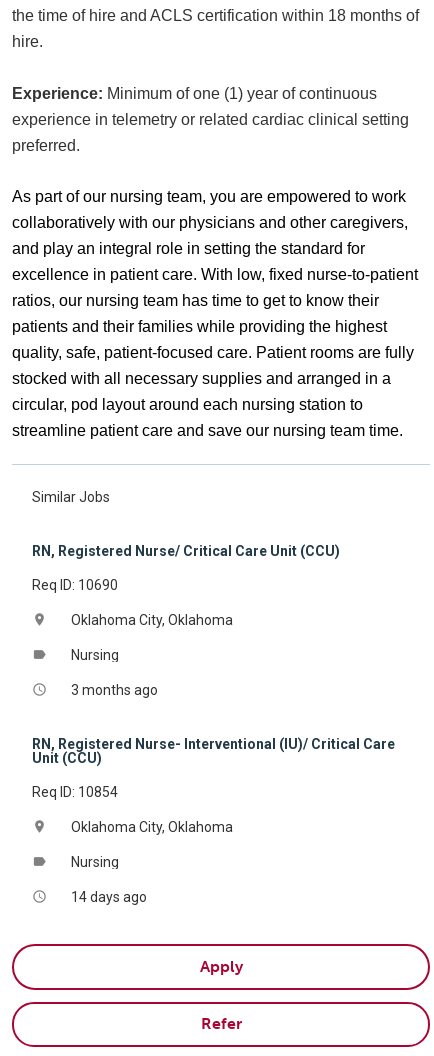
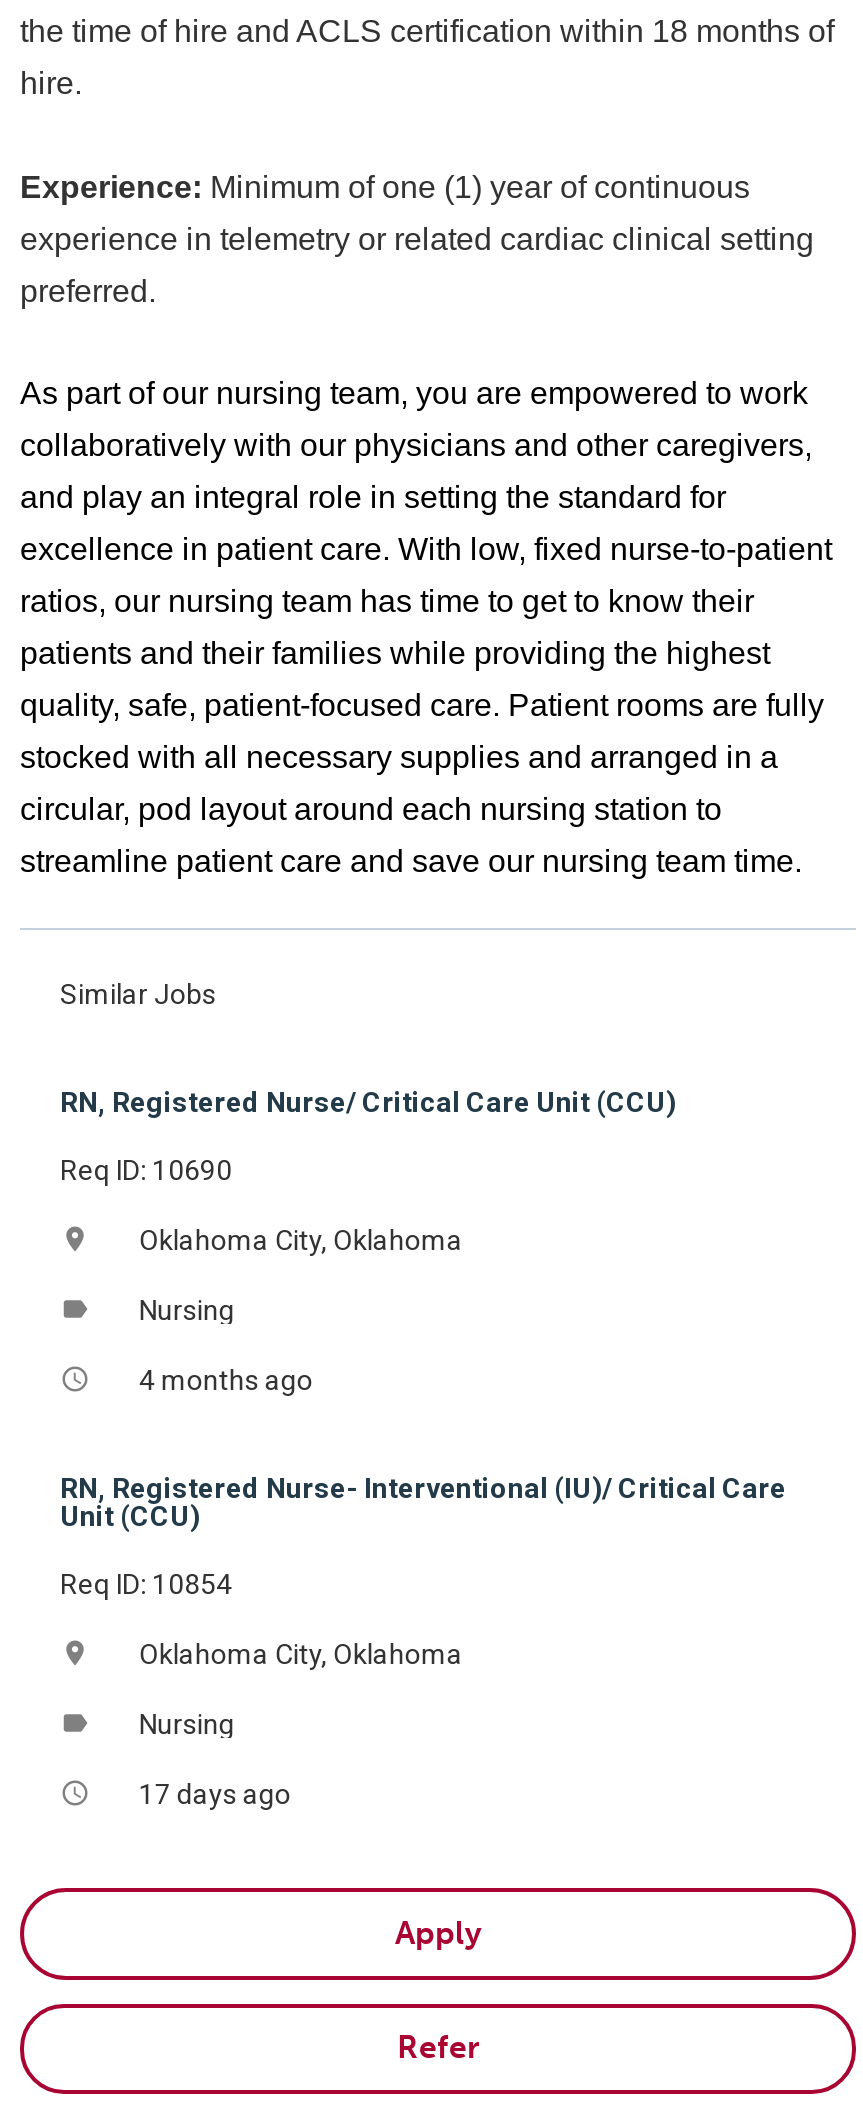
- 3 months ago
+ 4 months ago

- 14 days ago
+ 17 days ago
